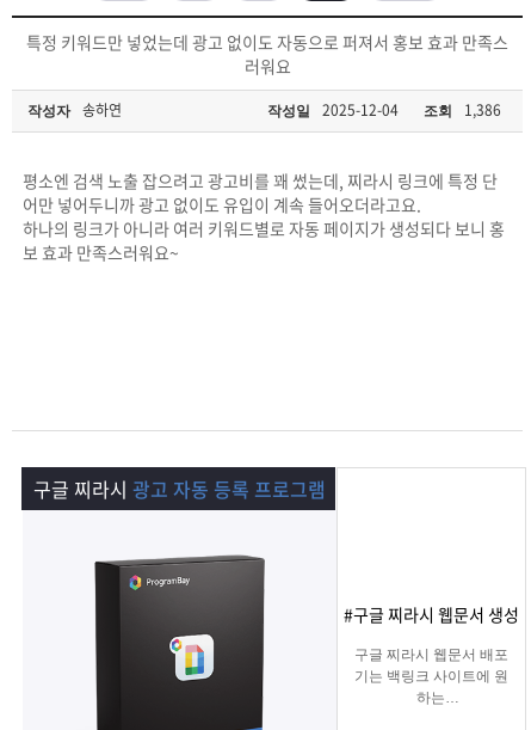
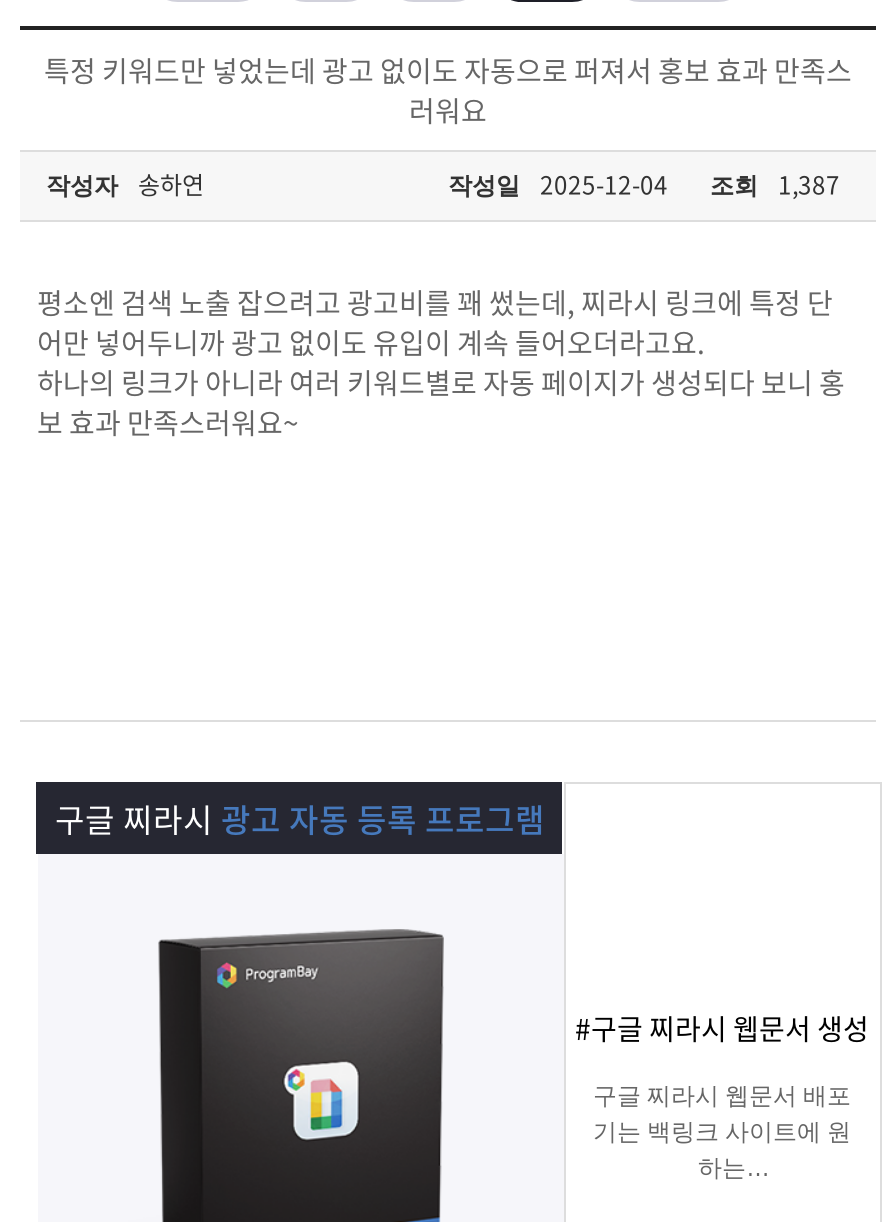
- 작성일 2025-12-04 조회 1,386
+ 작성일 2025-12-04 조회 1,387
